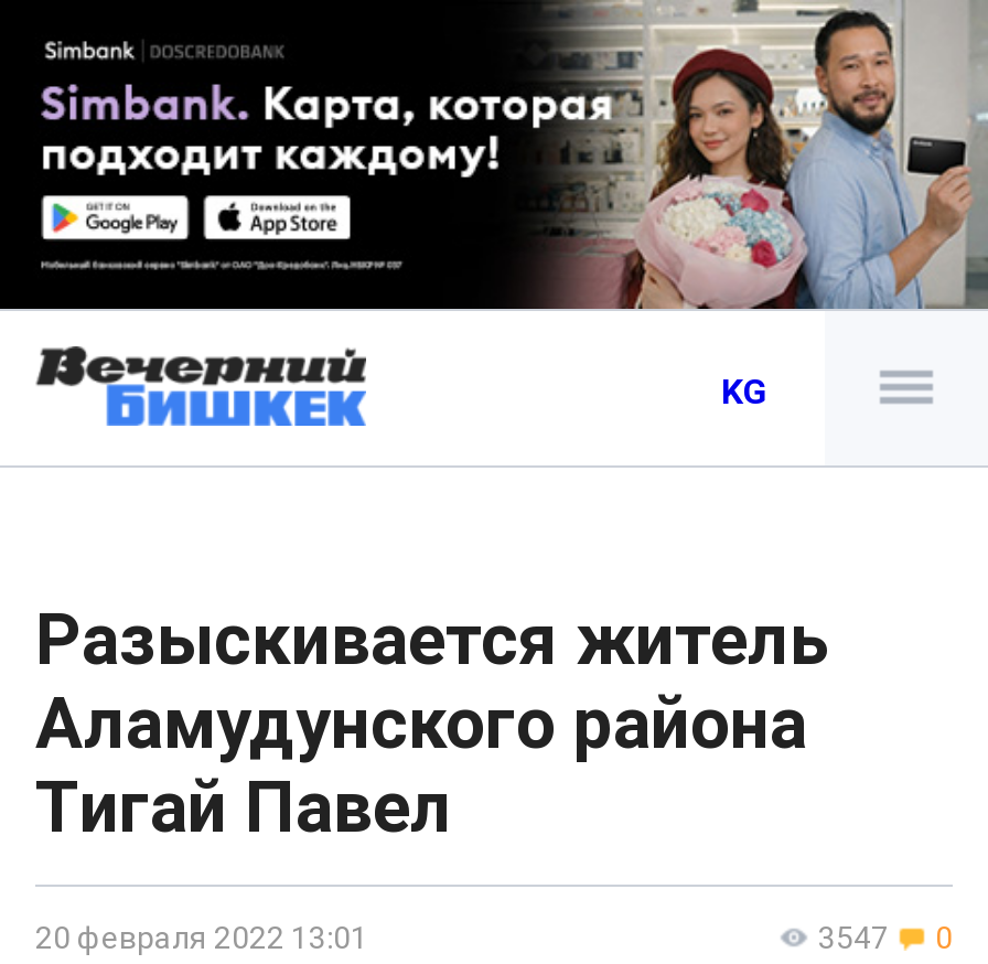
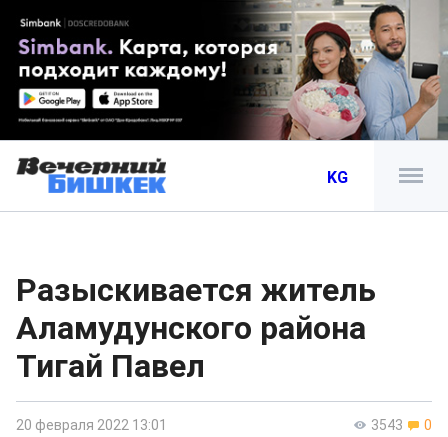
- 3547 0
+ 3543 0
